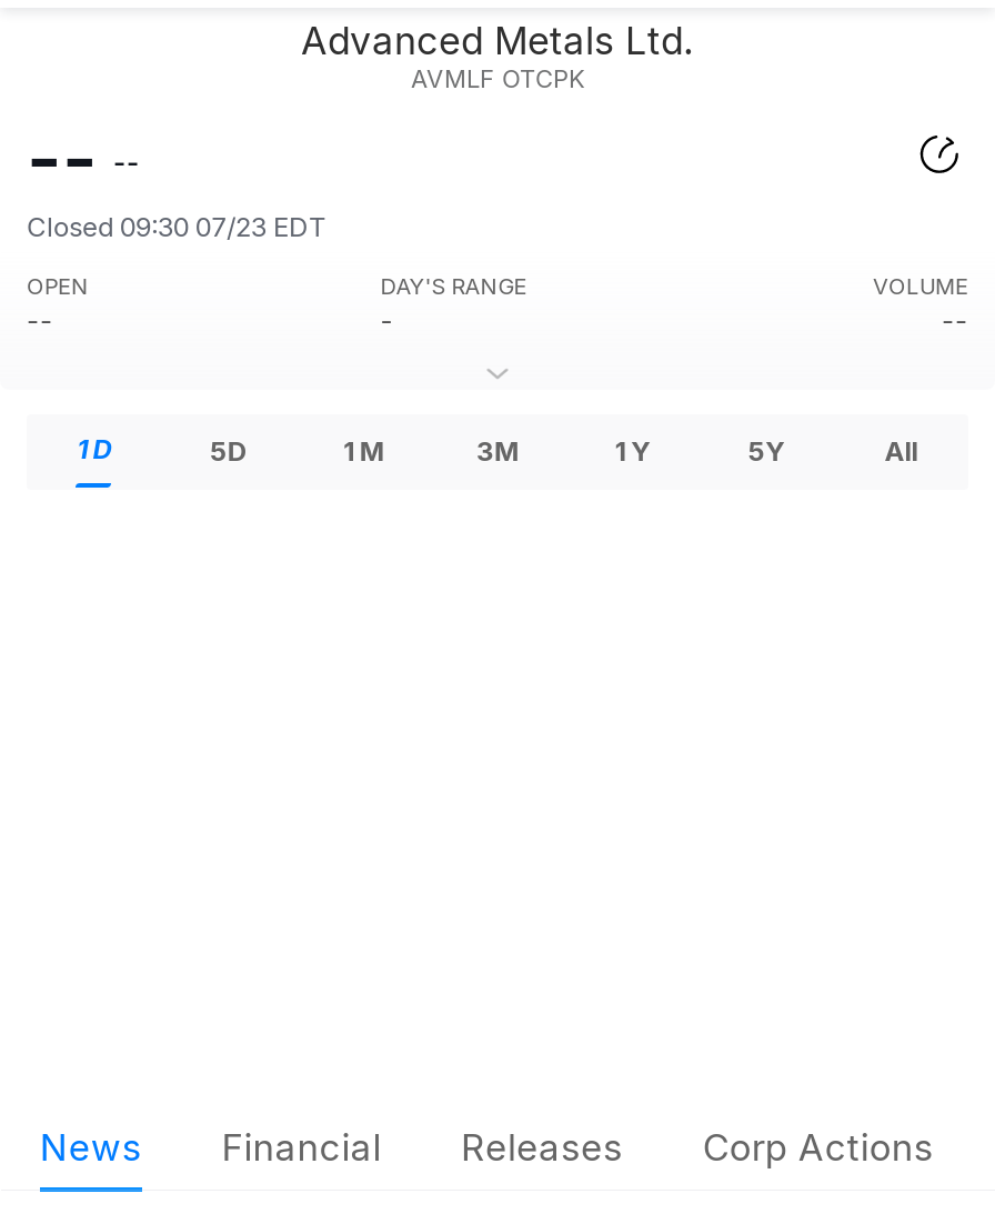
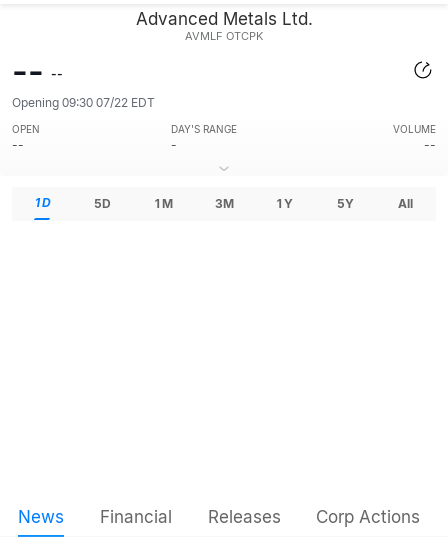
- Closed 09:30 07/23 EDT
+ Opening 09:30 07/22 EDT
